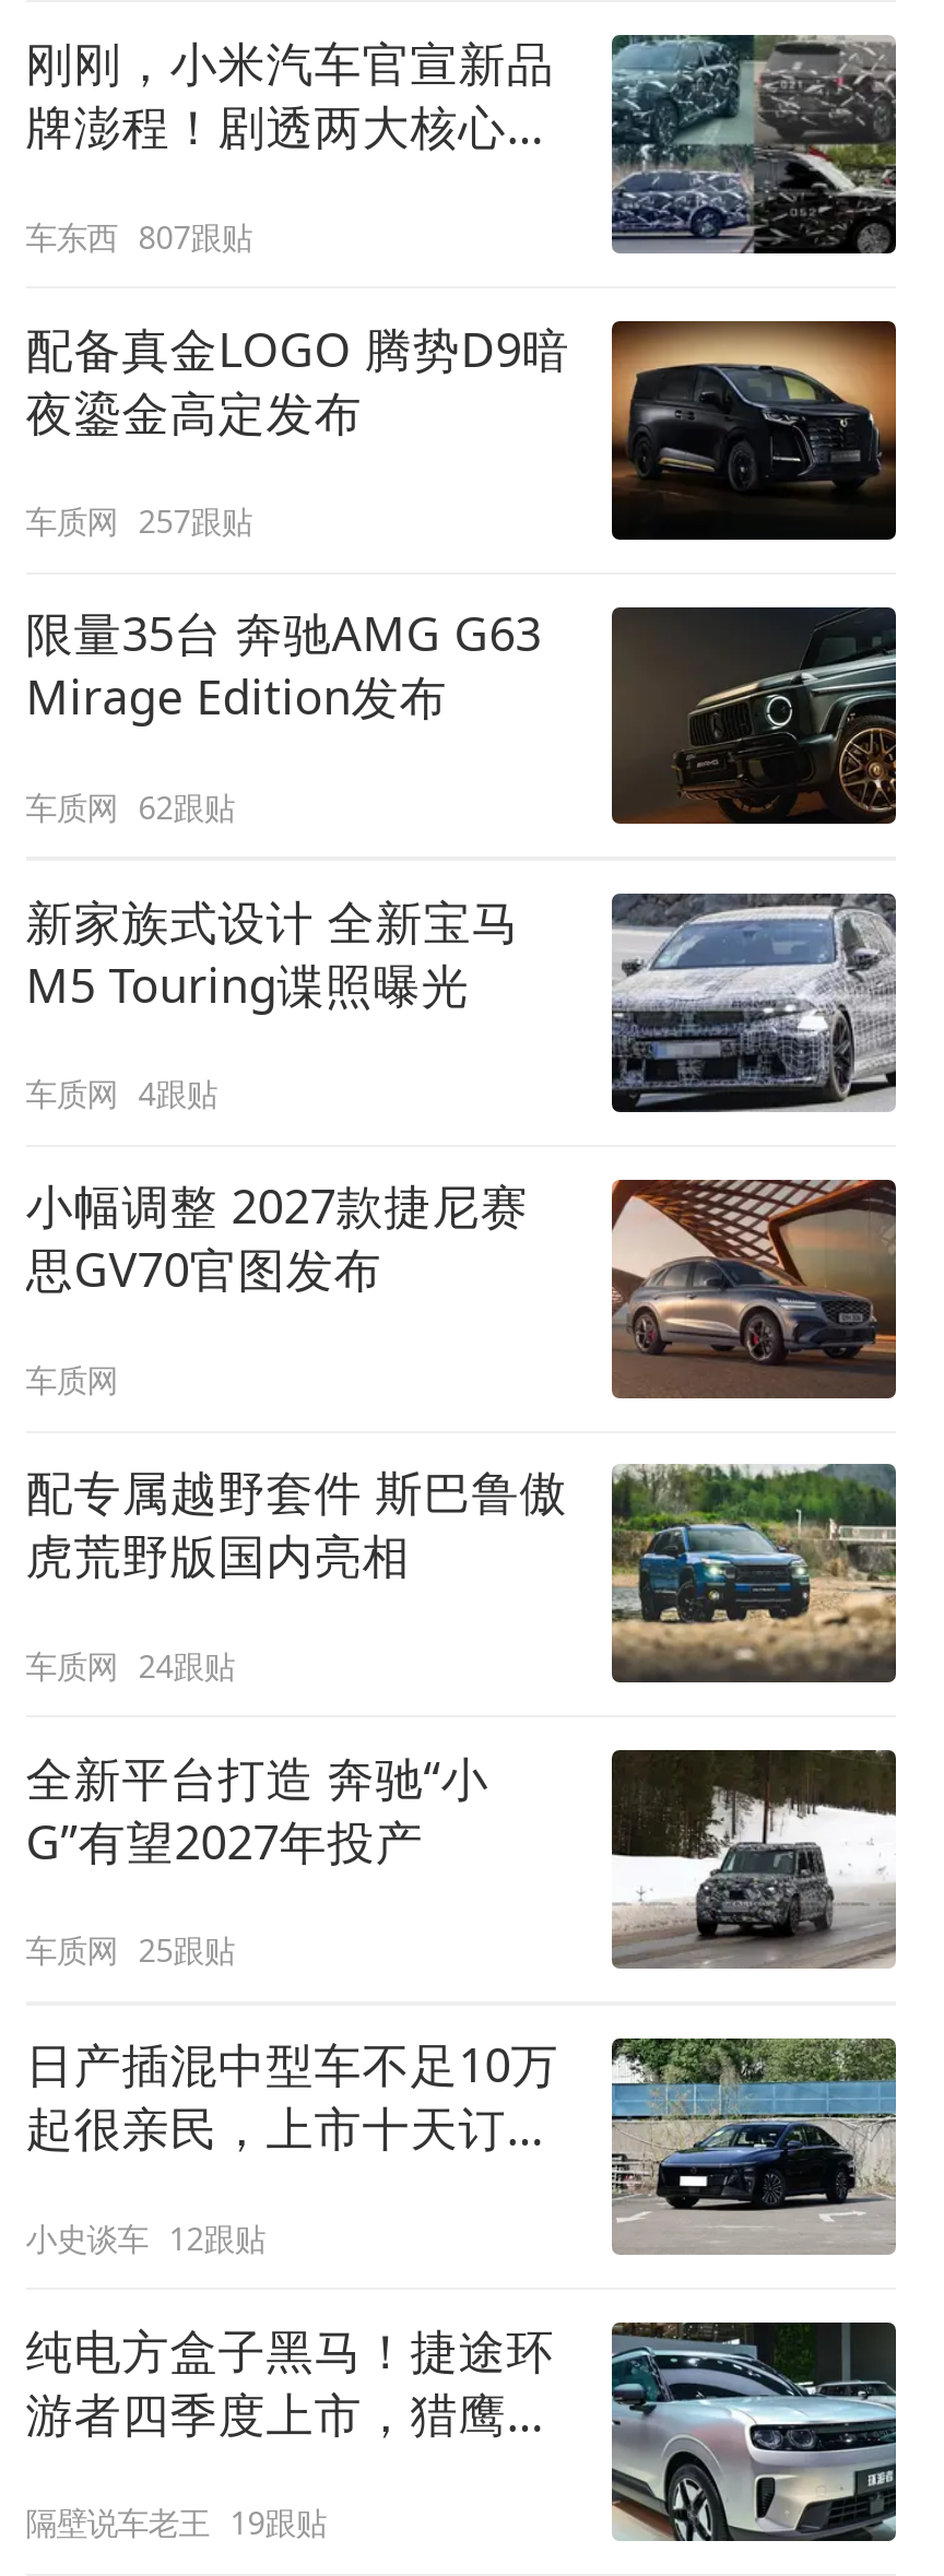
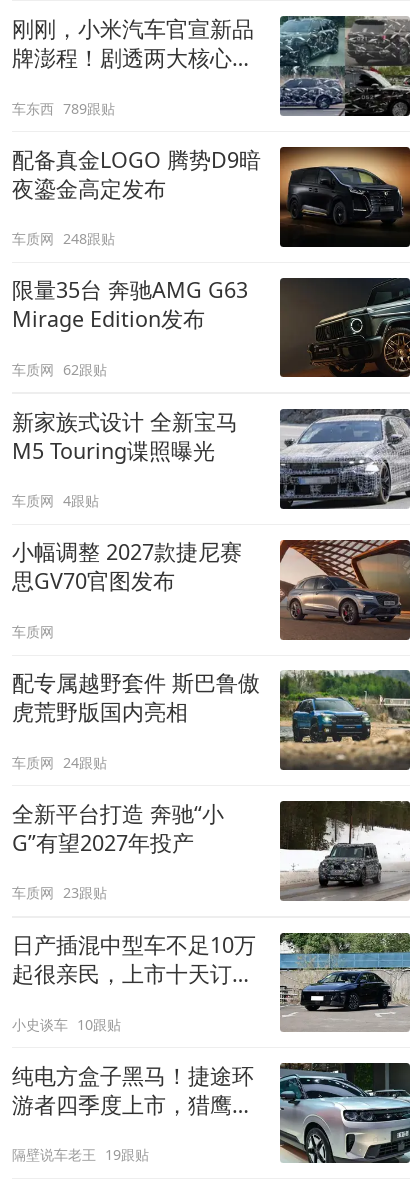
- 车东西 807跟贴
+ 车东西 789跟贴

- 车质网 257跟贴
+ 车质网 248跟贴

- 车质网 25跟贴
+ 车质网 23跟贴

- 小史谈车 12跟贴
+ 小史谈车 10跟贴
